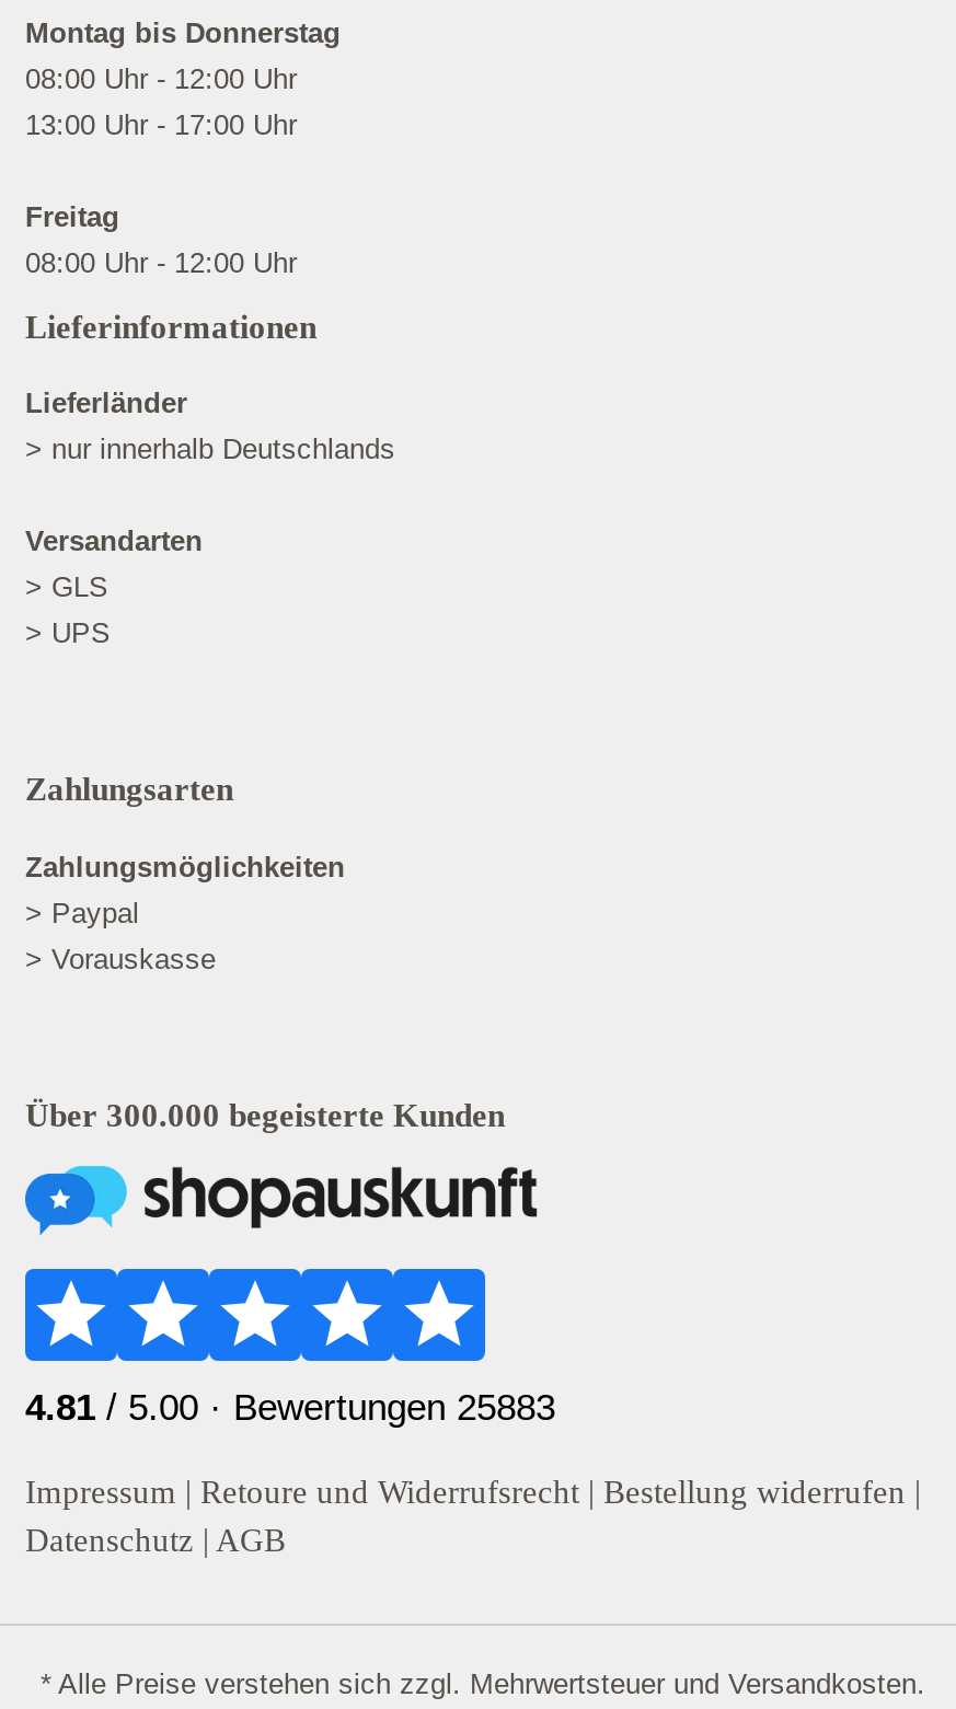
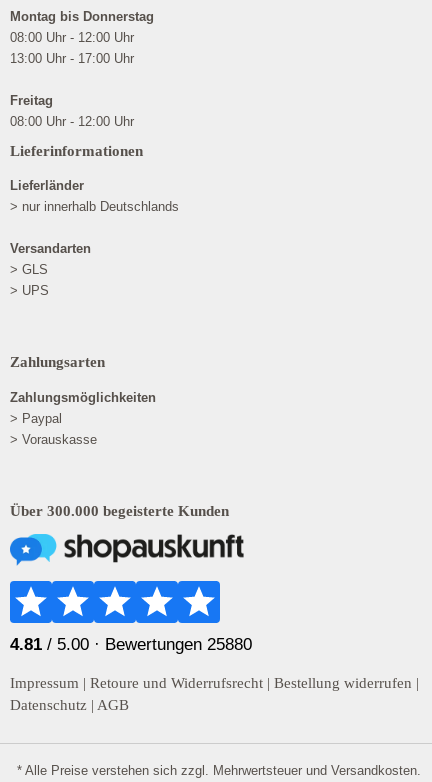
- 4.81 / 5.00 · Bewertungen 25883
+ 4.81 / 5.00 · Bewertungen 25880
